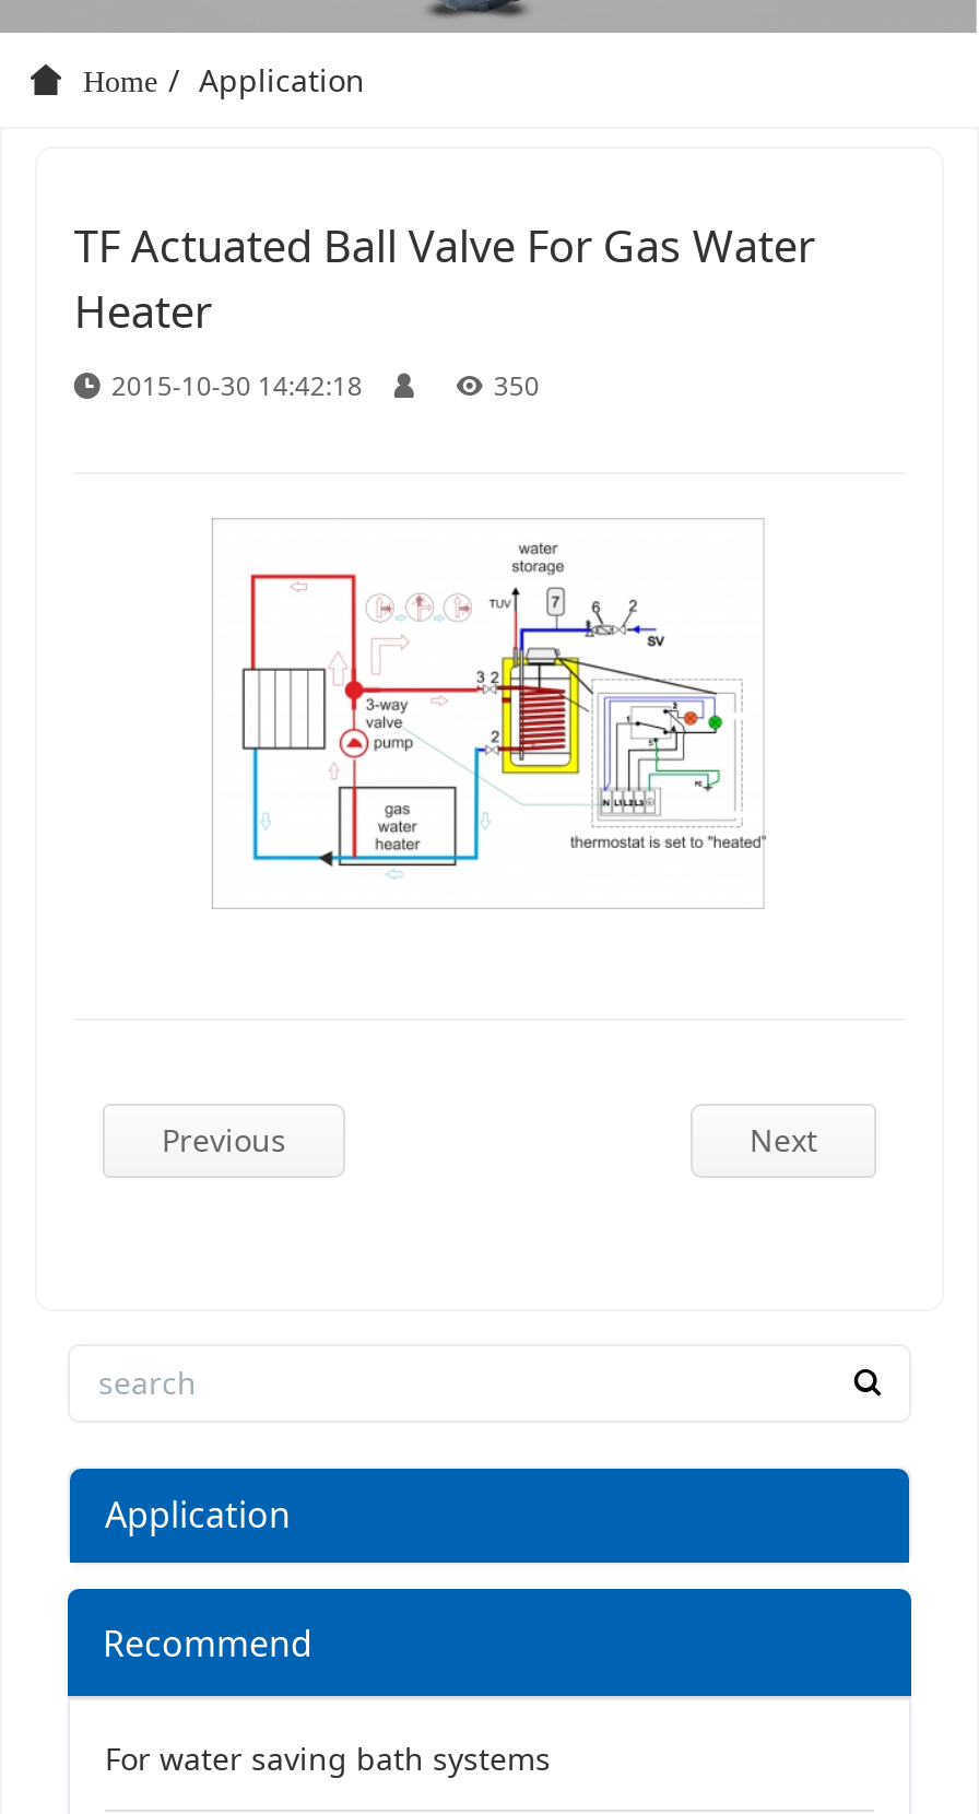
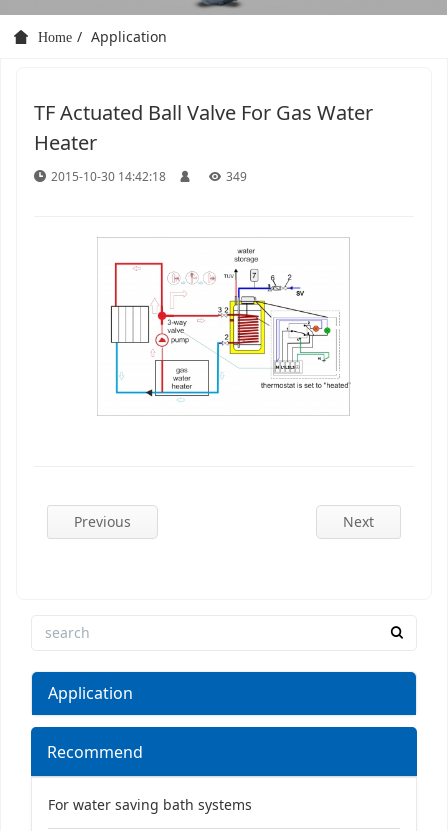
- 350
+ 349
